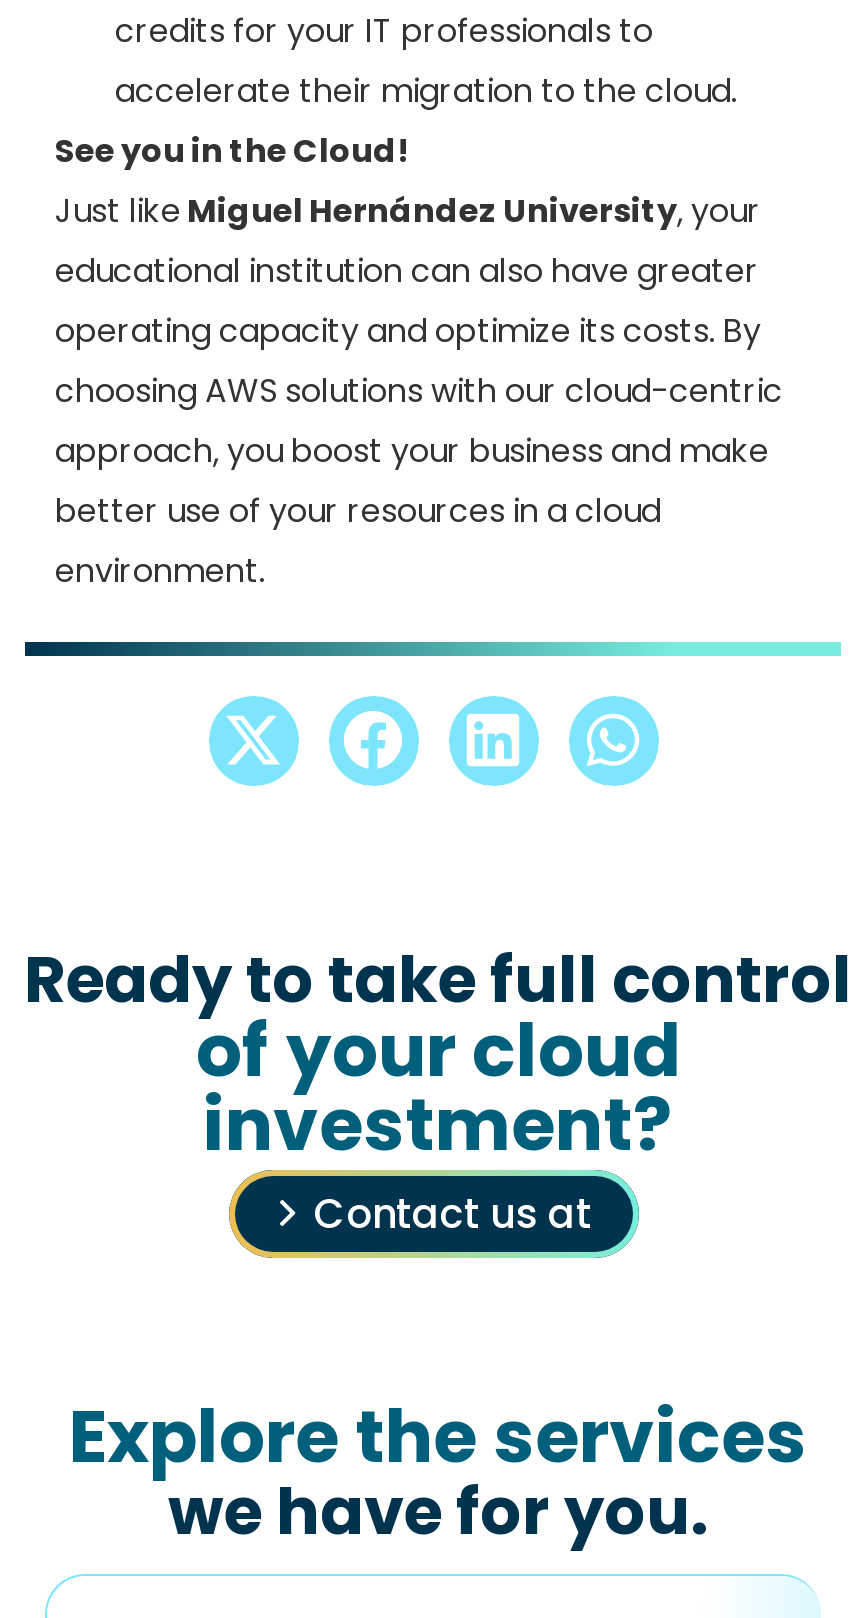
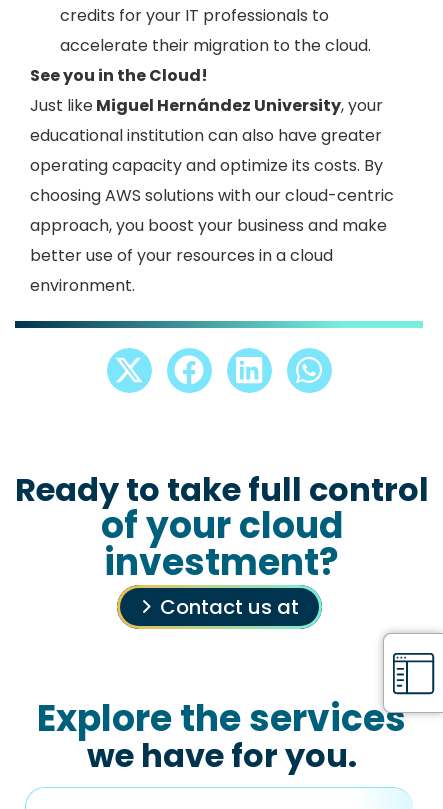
+ [image]
